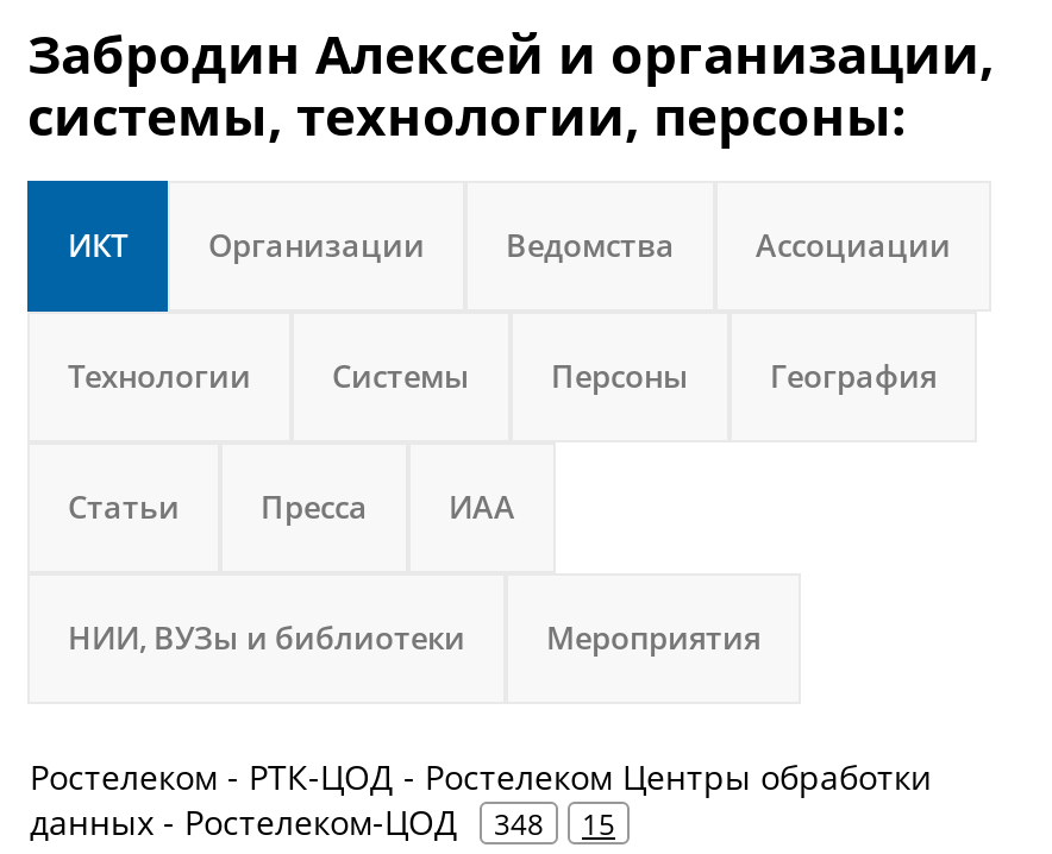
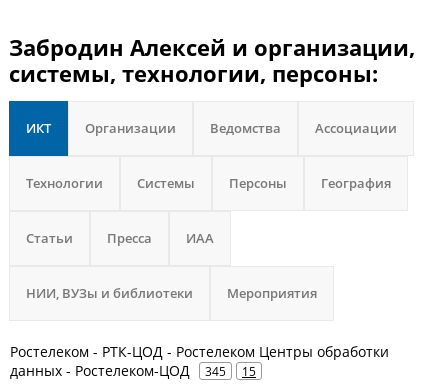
- данных - Ростелеком-ЦОД 348 15
+ данных - Ростелеком-ЦОД 345 15
